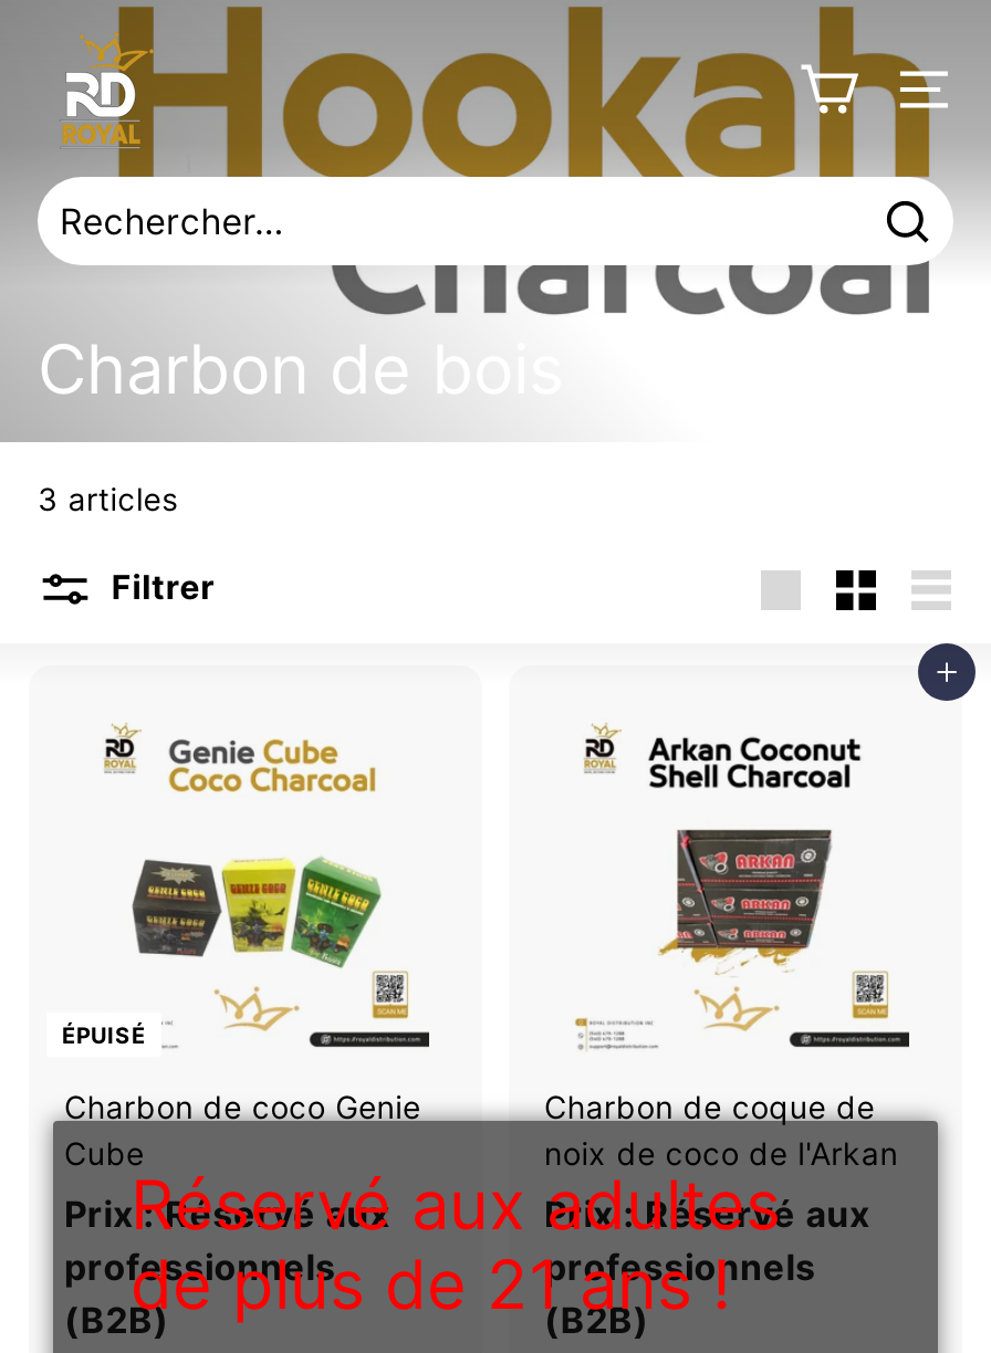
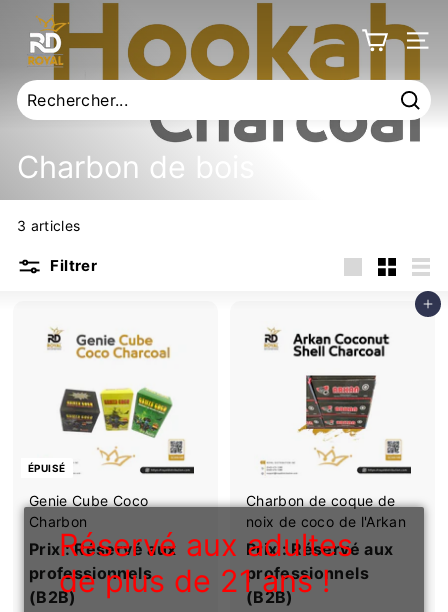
- Charbon de coco Genie
- Cube
+ Genie Cube Coco
+ Charbon
